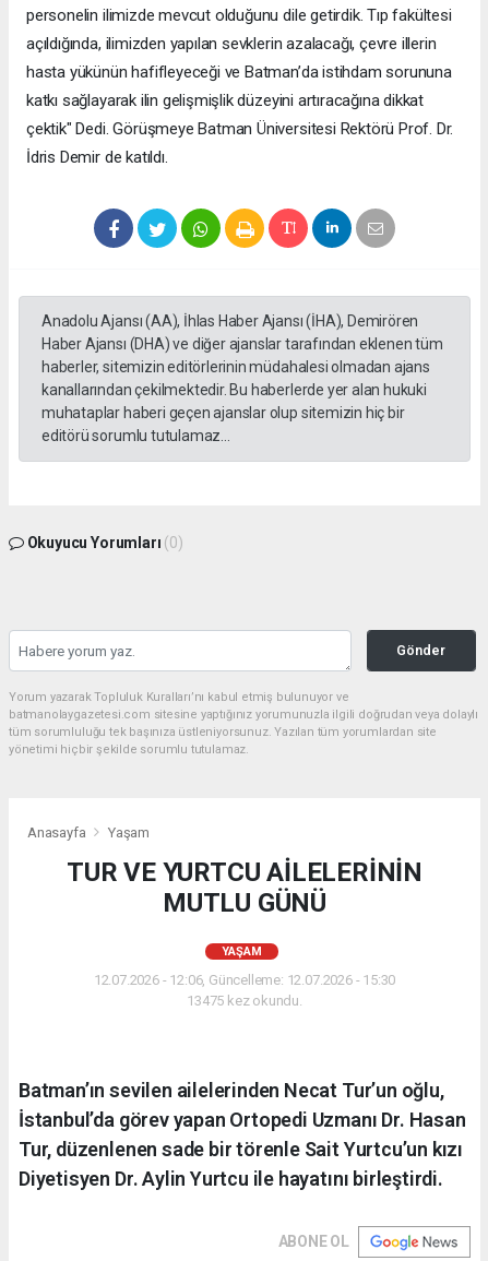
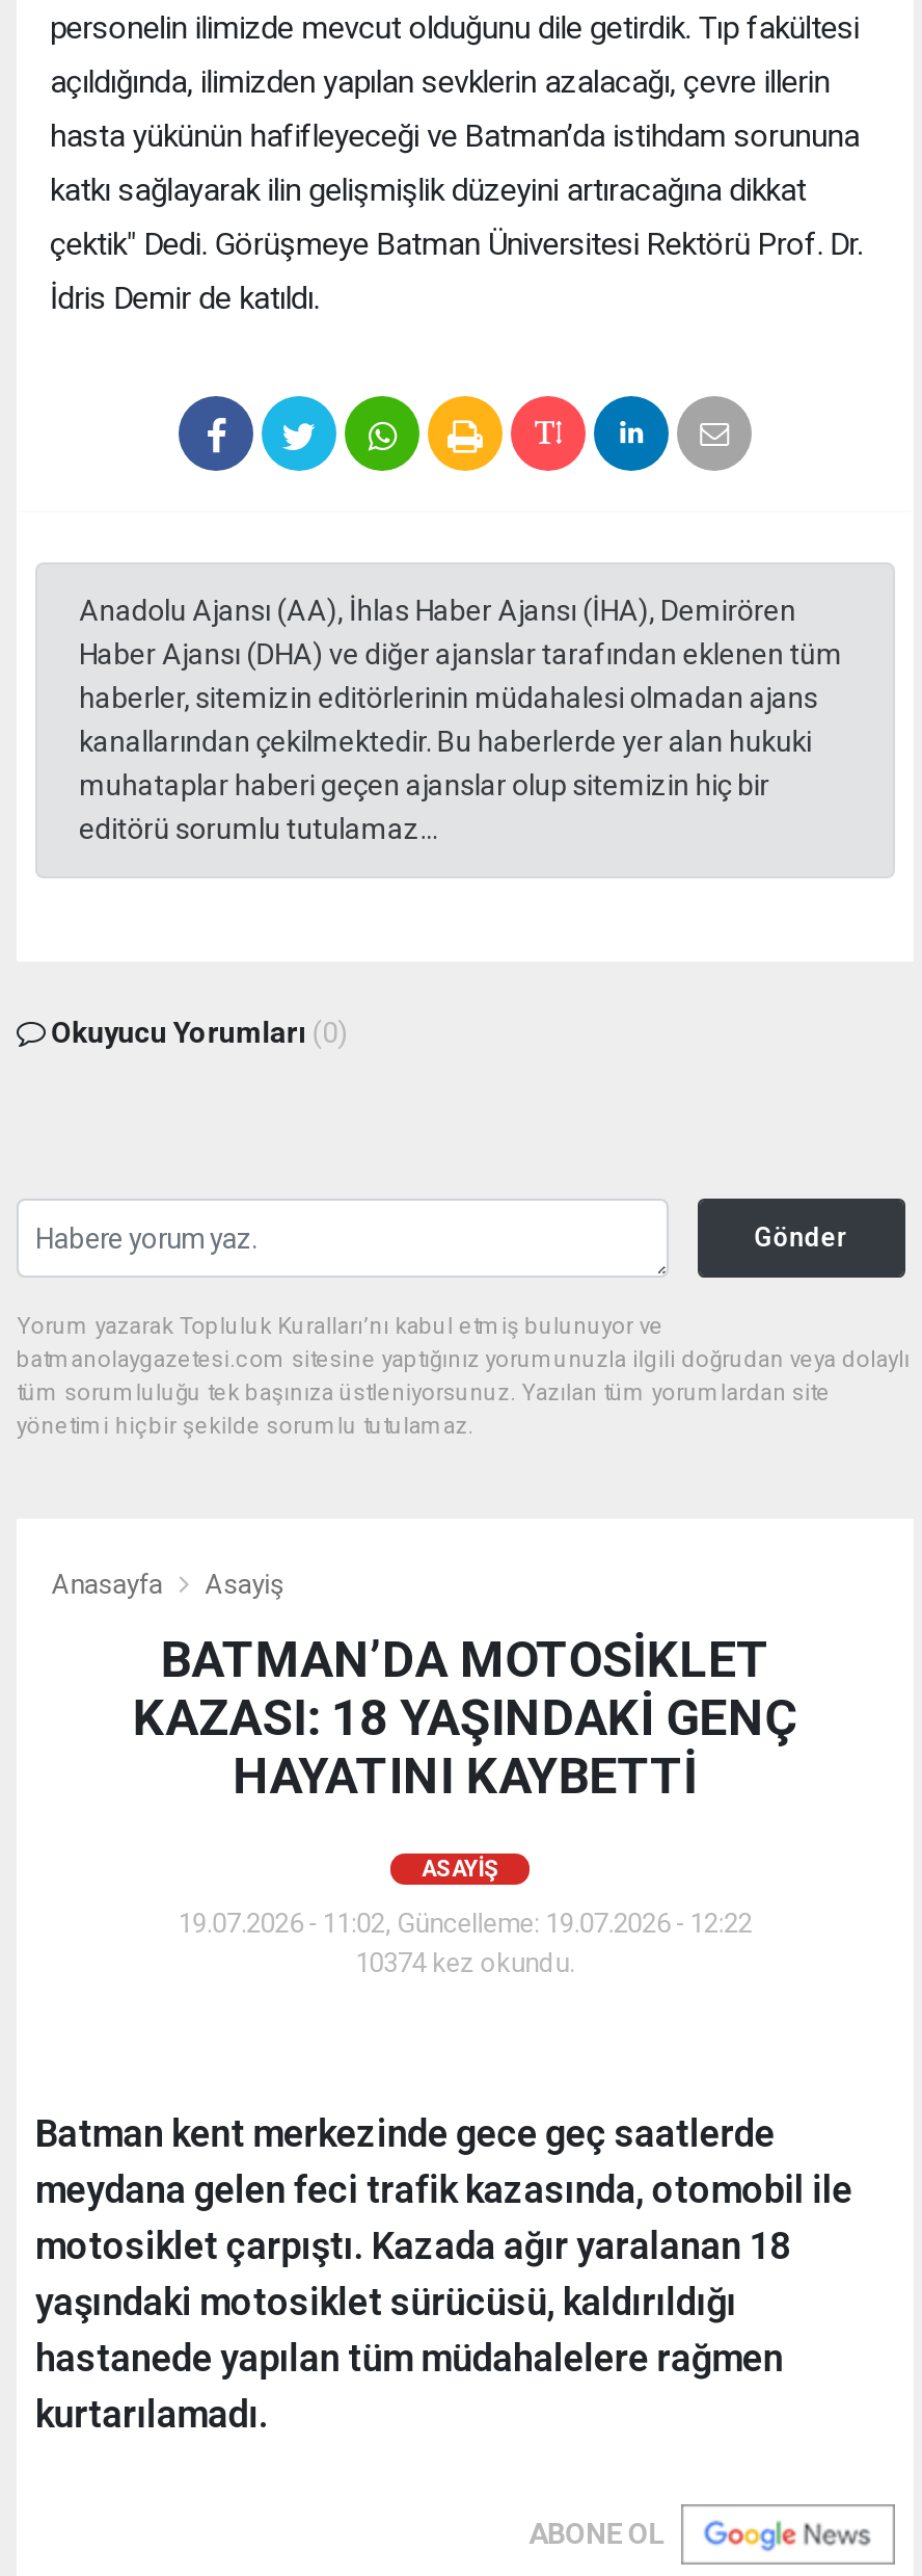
- Yaşam
+ Asayiş

- TUR VE YURTCU AİLELERİNİN
- MUTLU GÜNÜ
+ BATMAN’DA MOTOSİKLET
+ KAZASI: 18 YAŞINDAKİ GENÇ
+ HAYATINI KAYBETTİ

- YAŞAM
+ ASAYIŞ

- 12.07.2026 - 12:06, Güncelleme: 12.07.2026 - 15:30
- 13475 kez okundu.
+ 19.07.2026 - 11:02, Güncelleme: 19.07.2026 - 12:22
+ 10374 kez okundu.

- Batman’ın sevilen ailelerinden Necat Tur’un oğlu,
- İstanbul’da görev yapan Ortopedi Uzmanı Dr. Hasan
- Tur, düzenlenen sade bir törenle Sait Yurtcu’un kızı
- Diyetisyen Dr. Aylin Yurtcu ile hayatını birleştirdi.
+ Batman kent merkezinde gece geç saatlerde
+ meydana gelen feci trafik kazasında, otomobil ile
+ motosiklet çarpıştı. Kazada ağır yaralanan 18
+ yaşındaki motosiklet sürücüsü, kaldırıldığı
+ hastanede yapılan tüm müdahalelere rağmen
+ kurtarılamadı.
